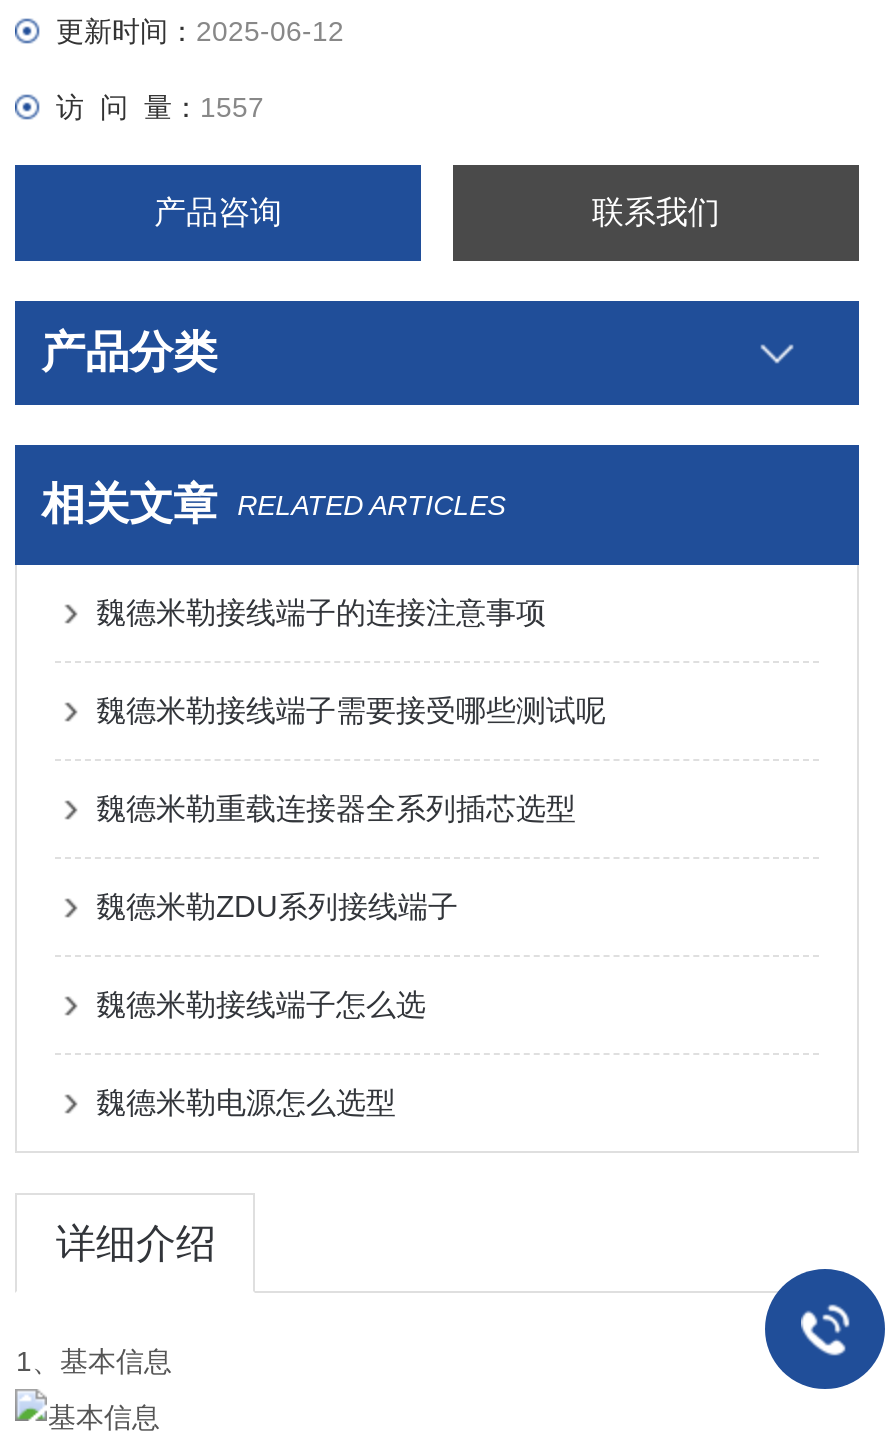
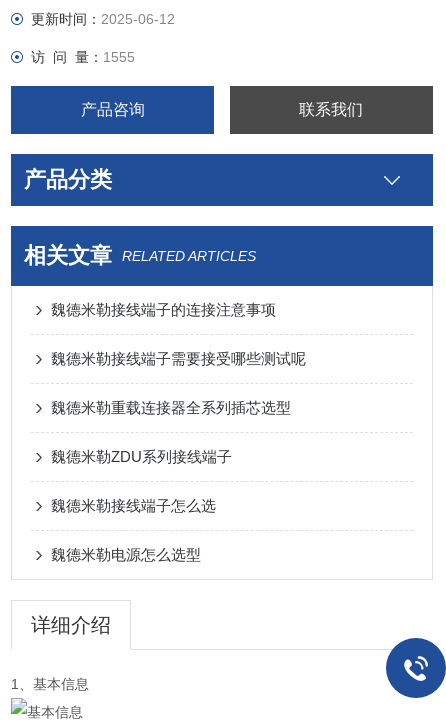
- 访 问 量：1557
+ 访 问 量：1555
